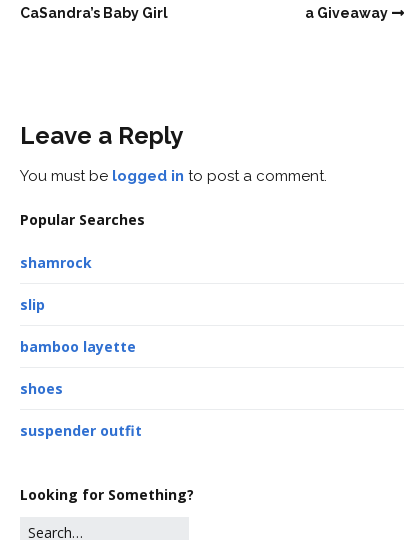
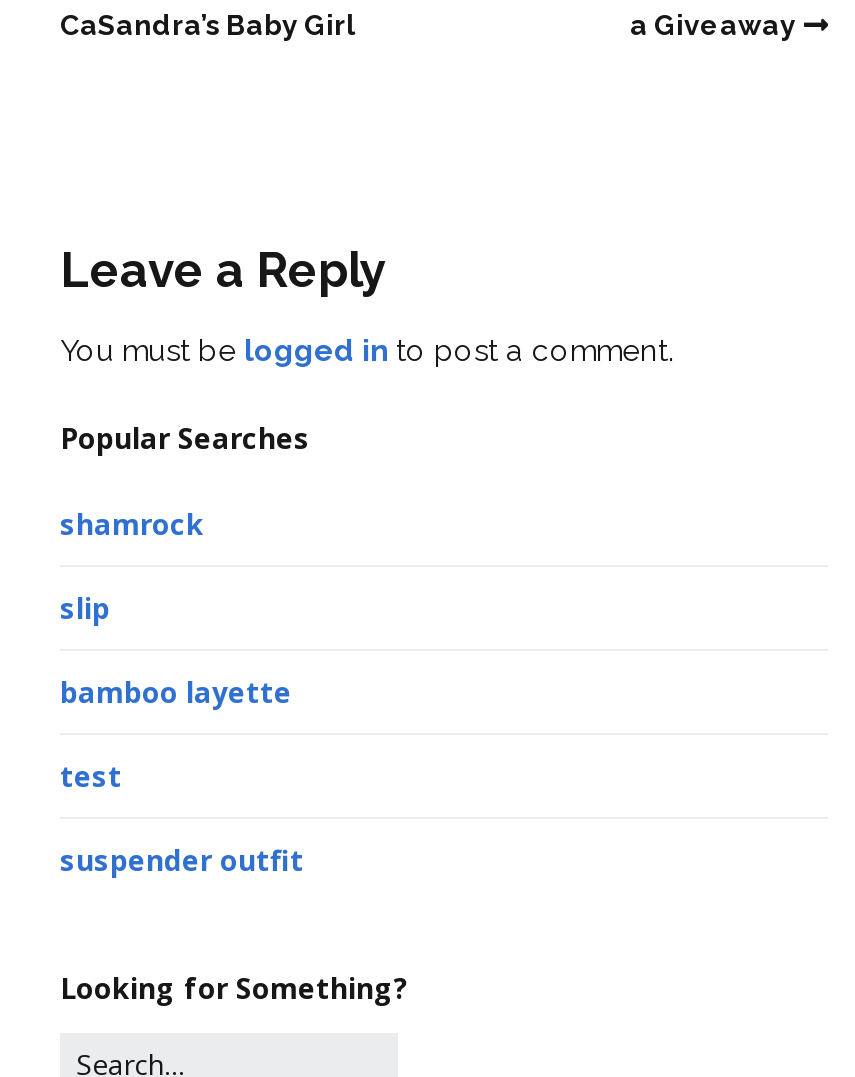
- shoes
+ test
